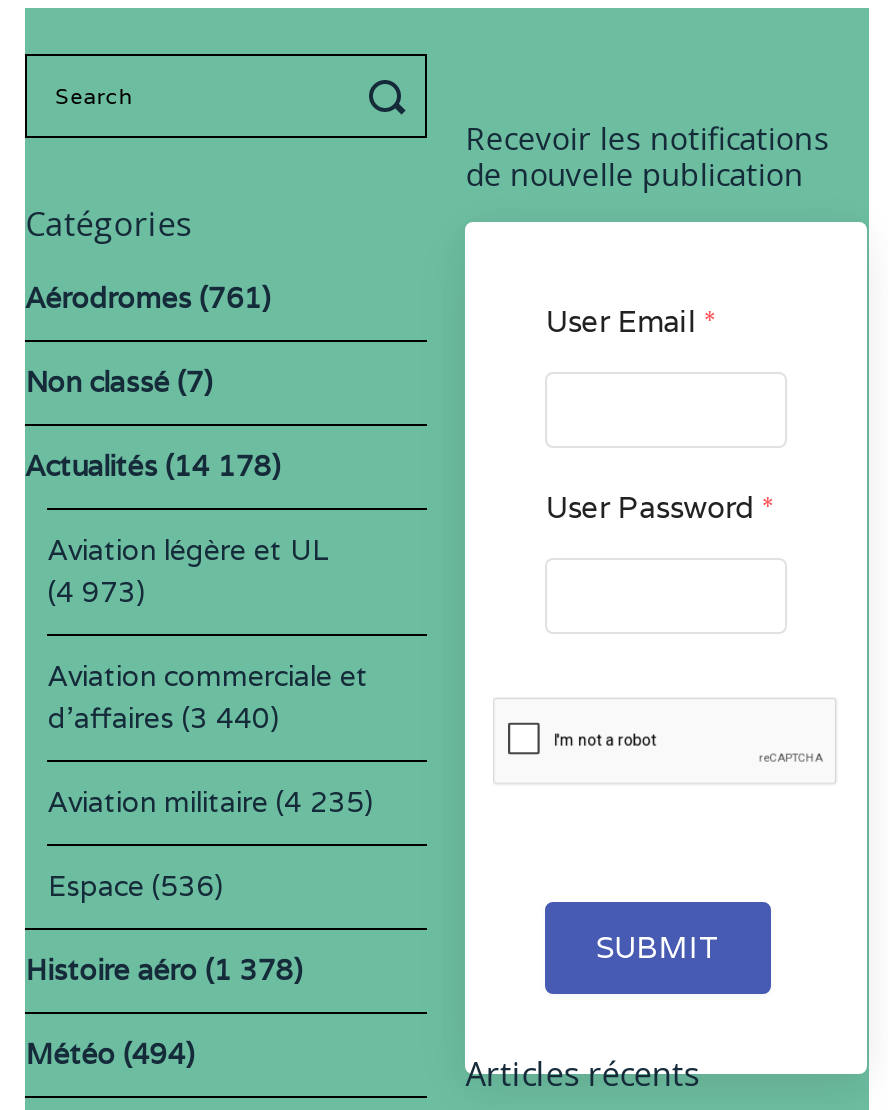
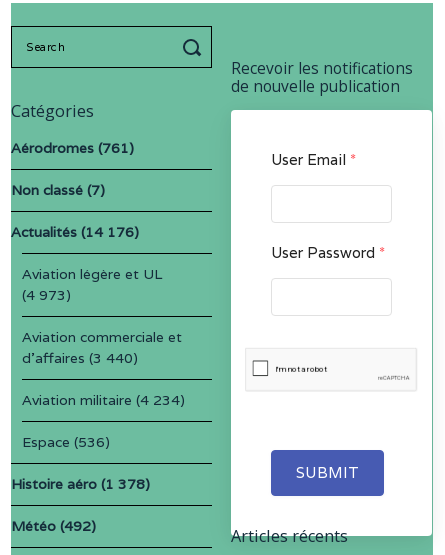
- Actualités (14 178)
+ Actualités (14 176)

- Aviation militaire (4 235)
+ Aviation militaire (4 234)

- Météo (494)
+ Météo (492)
